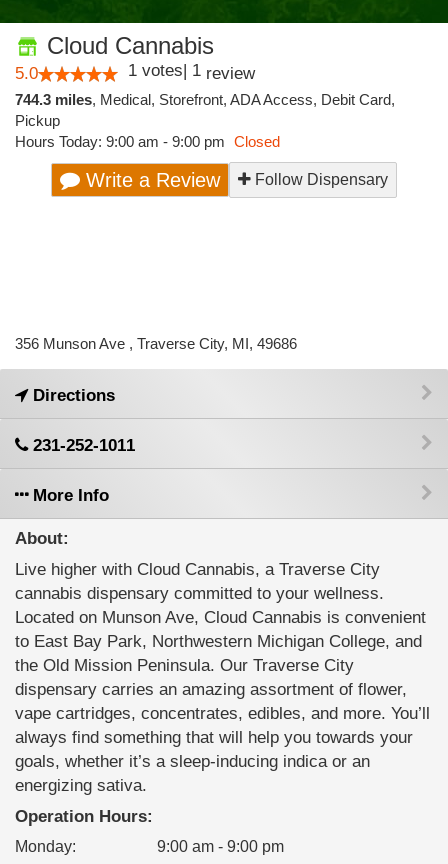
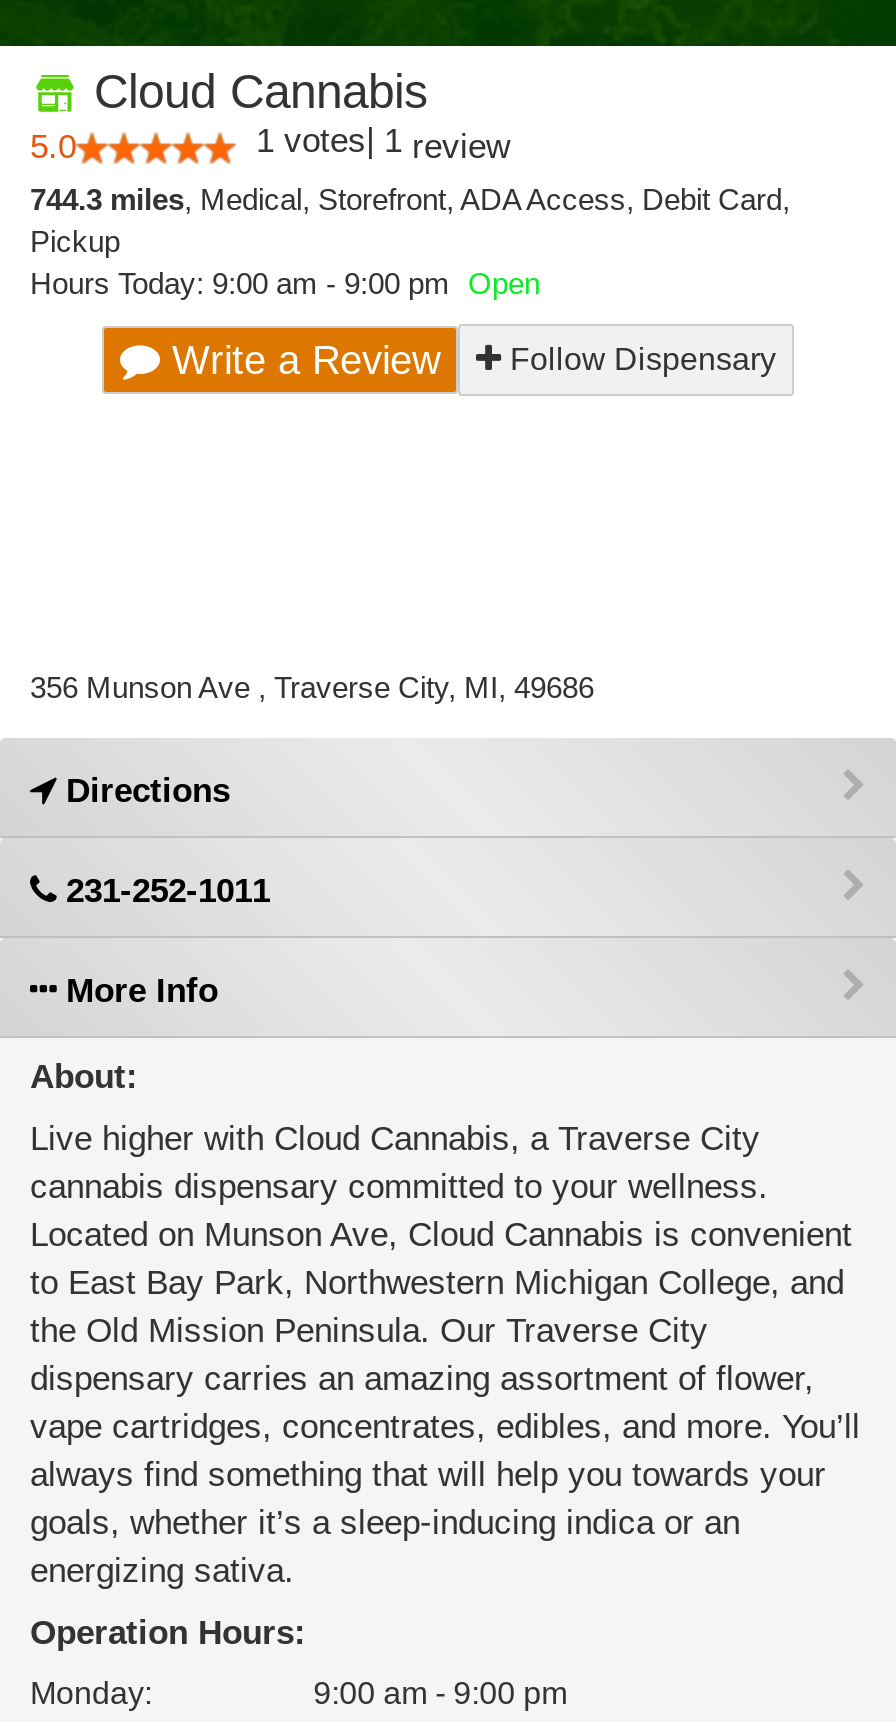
- Hours Today: 9:00 am - 9:00 pm Closed
+ Hours Today: 9:00 am - 9:00 pm Open
